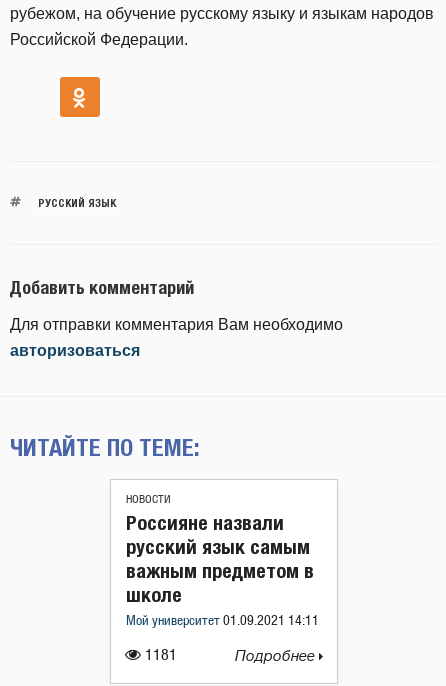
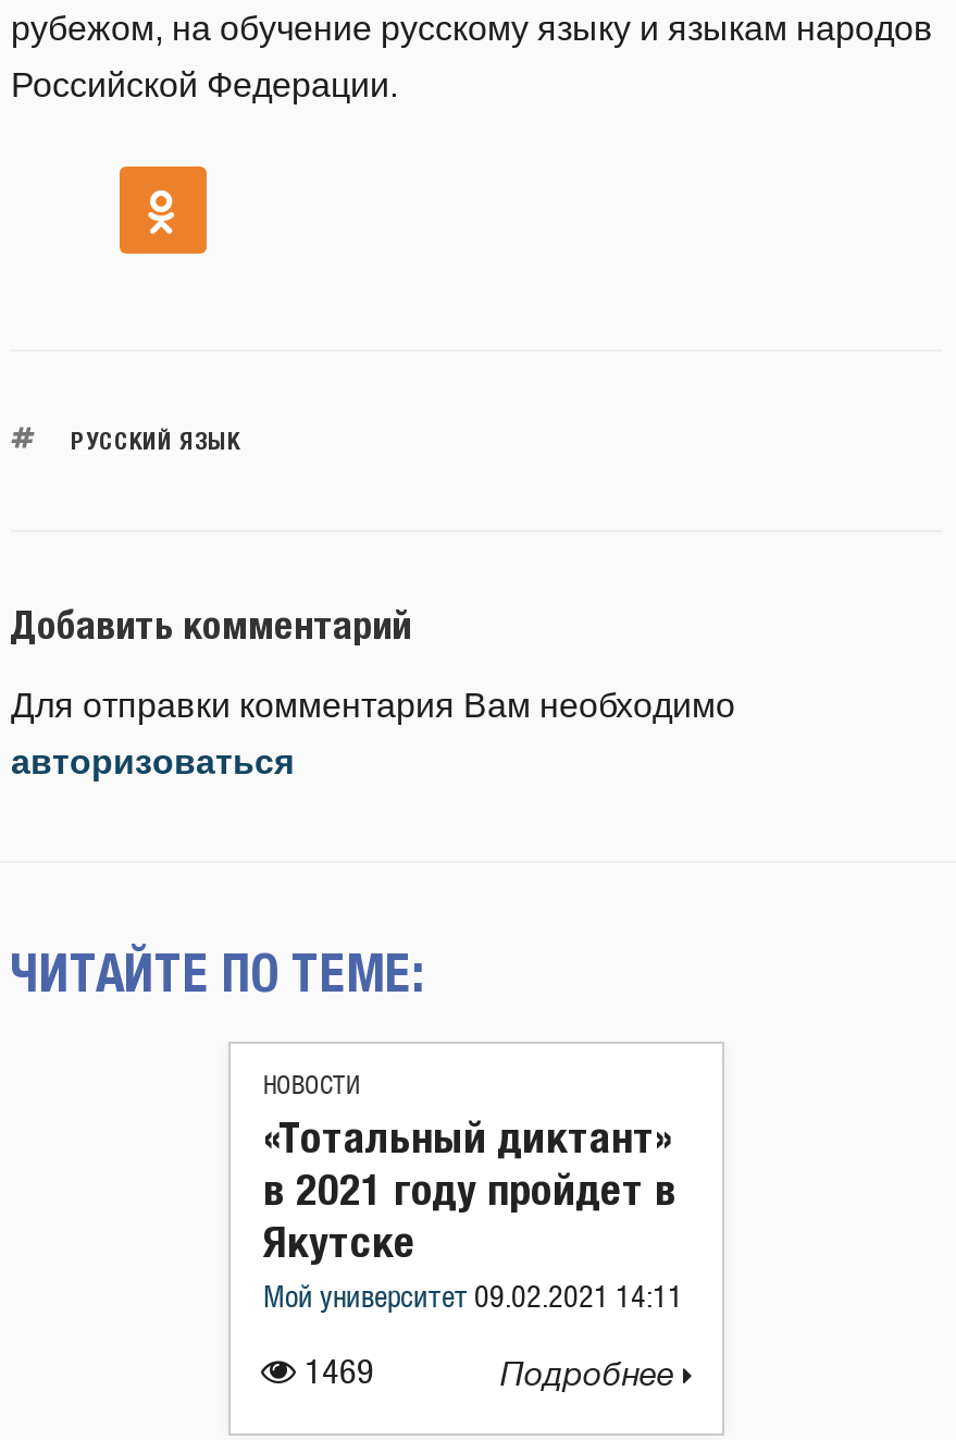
- Россияне назвали
- русский язык самым
- важным предметом в
- школе
- Мой университет 01.09.2021 14:11
+ «Тотальный диктант»
+ в 2021 году пройдет в
+ Якутске
+ Мой университет 09.02.2021 14:11

- 1181
+ 1469
